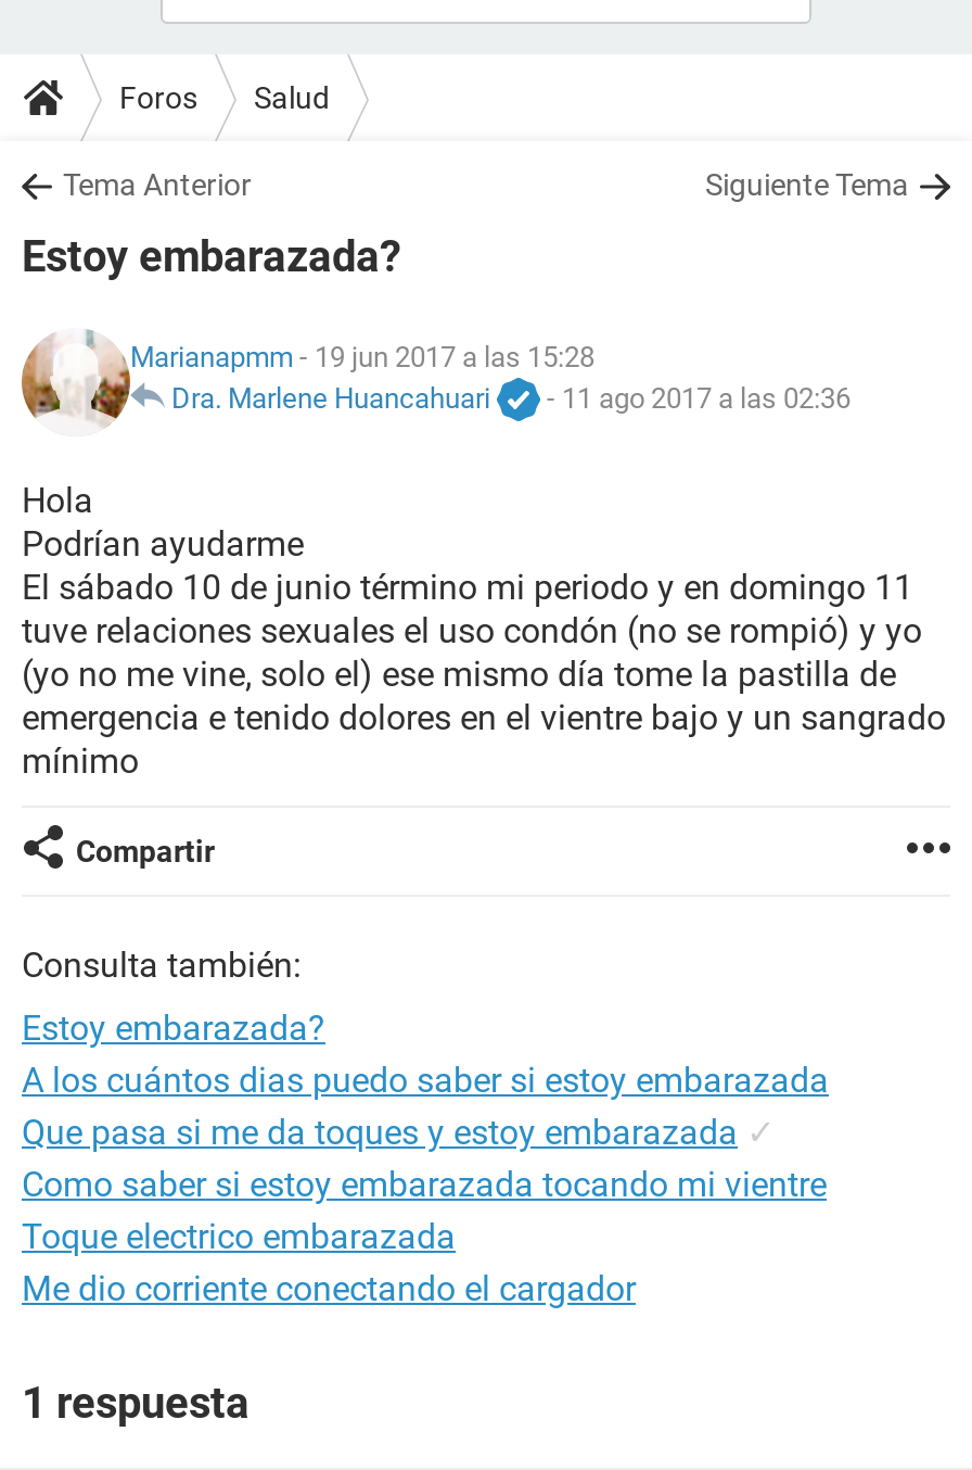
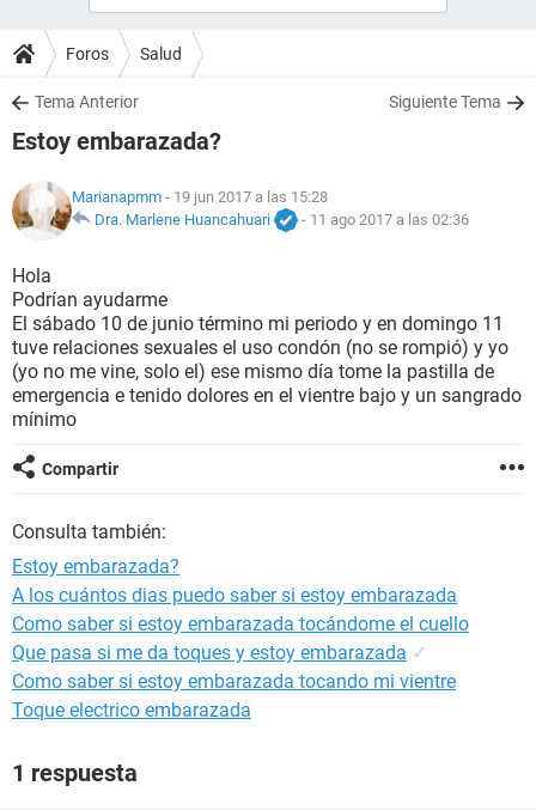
+ Como saber si estoy embarazada tocándome el cuello

moved down: Como saber si estoy embarazada tocando mi vientre | Toque electrico embarazada

- Me dio corriente conectando el cargador
